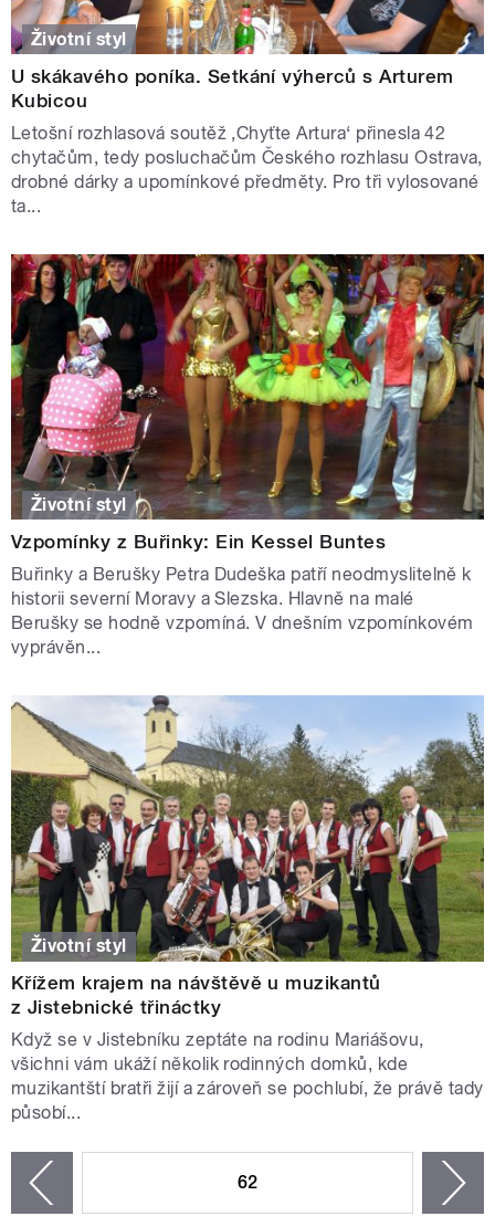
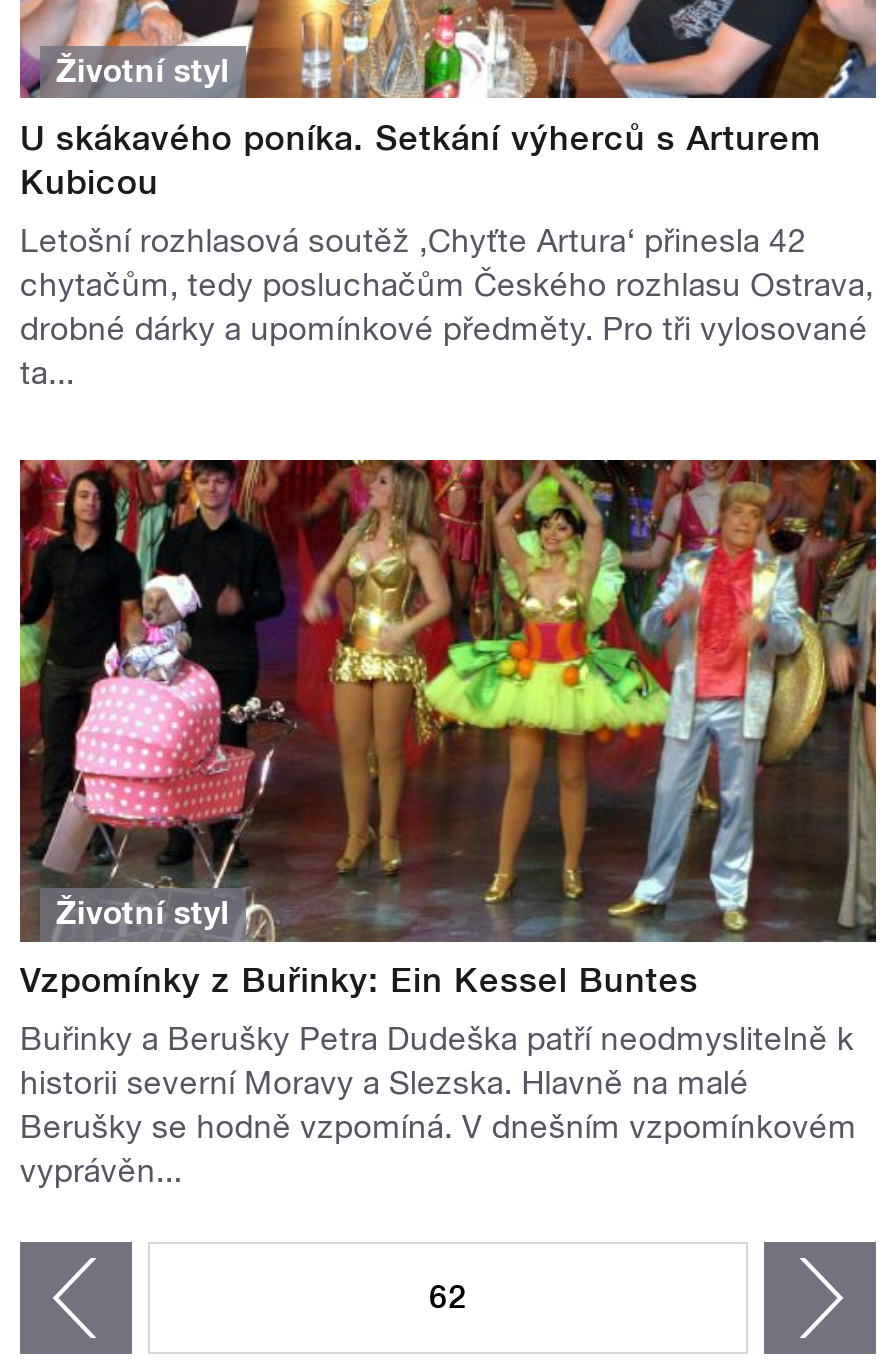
- [image]
- Životní styl
- Křížem krajem na návštěvě u muzikantů
- z Jistebnické třináctky
- Když se v Jistebníku zeptáte na rodinu Mariášovu,
- všichni vám ukáží několik rodinných domků, kde
- muzikantští bratři žijí a zároveň se pochlubí, že právě tady
- působí...
